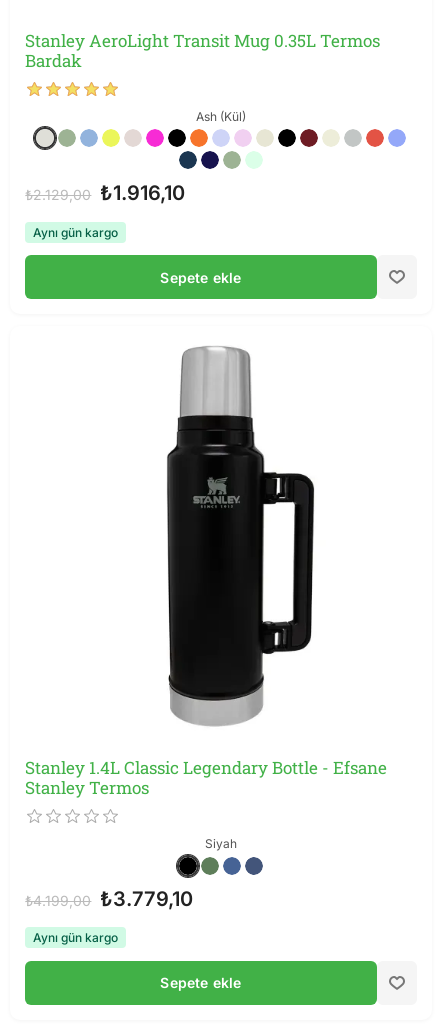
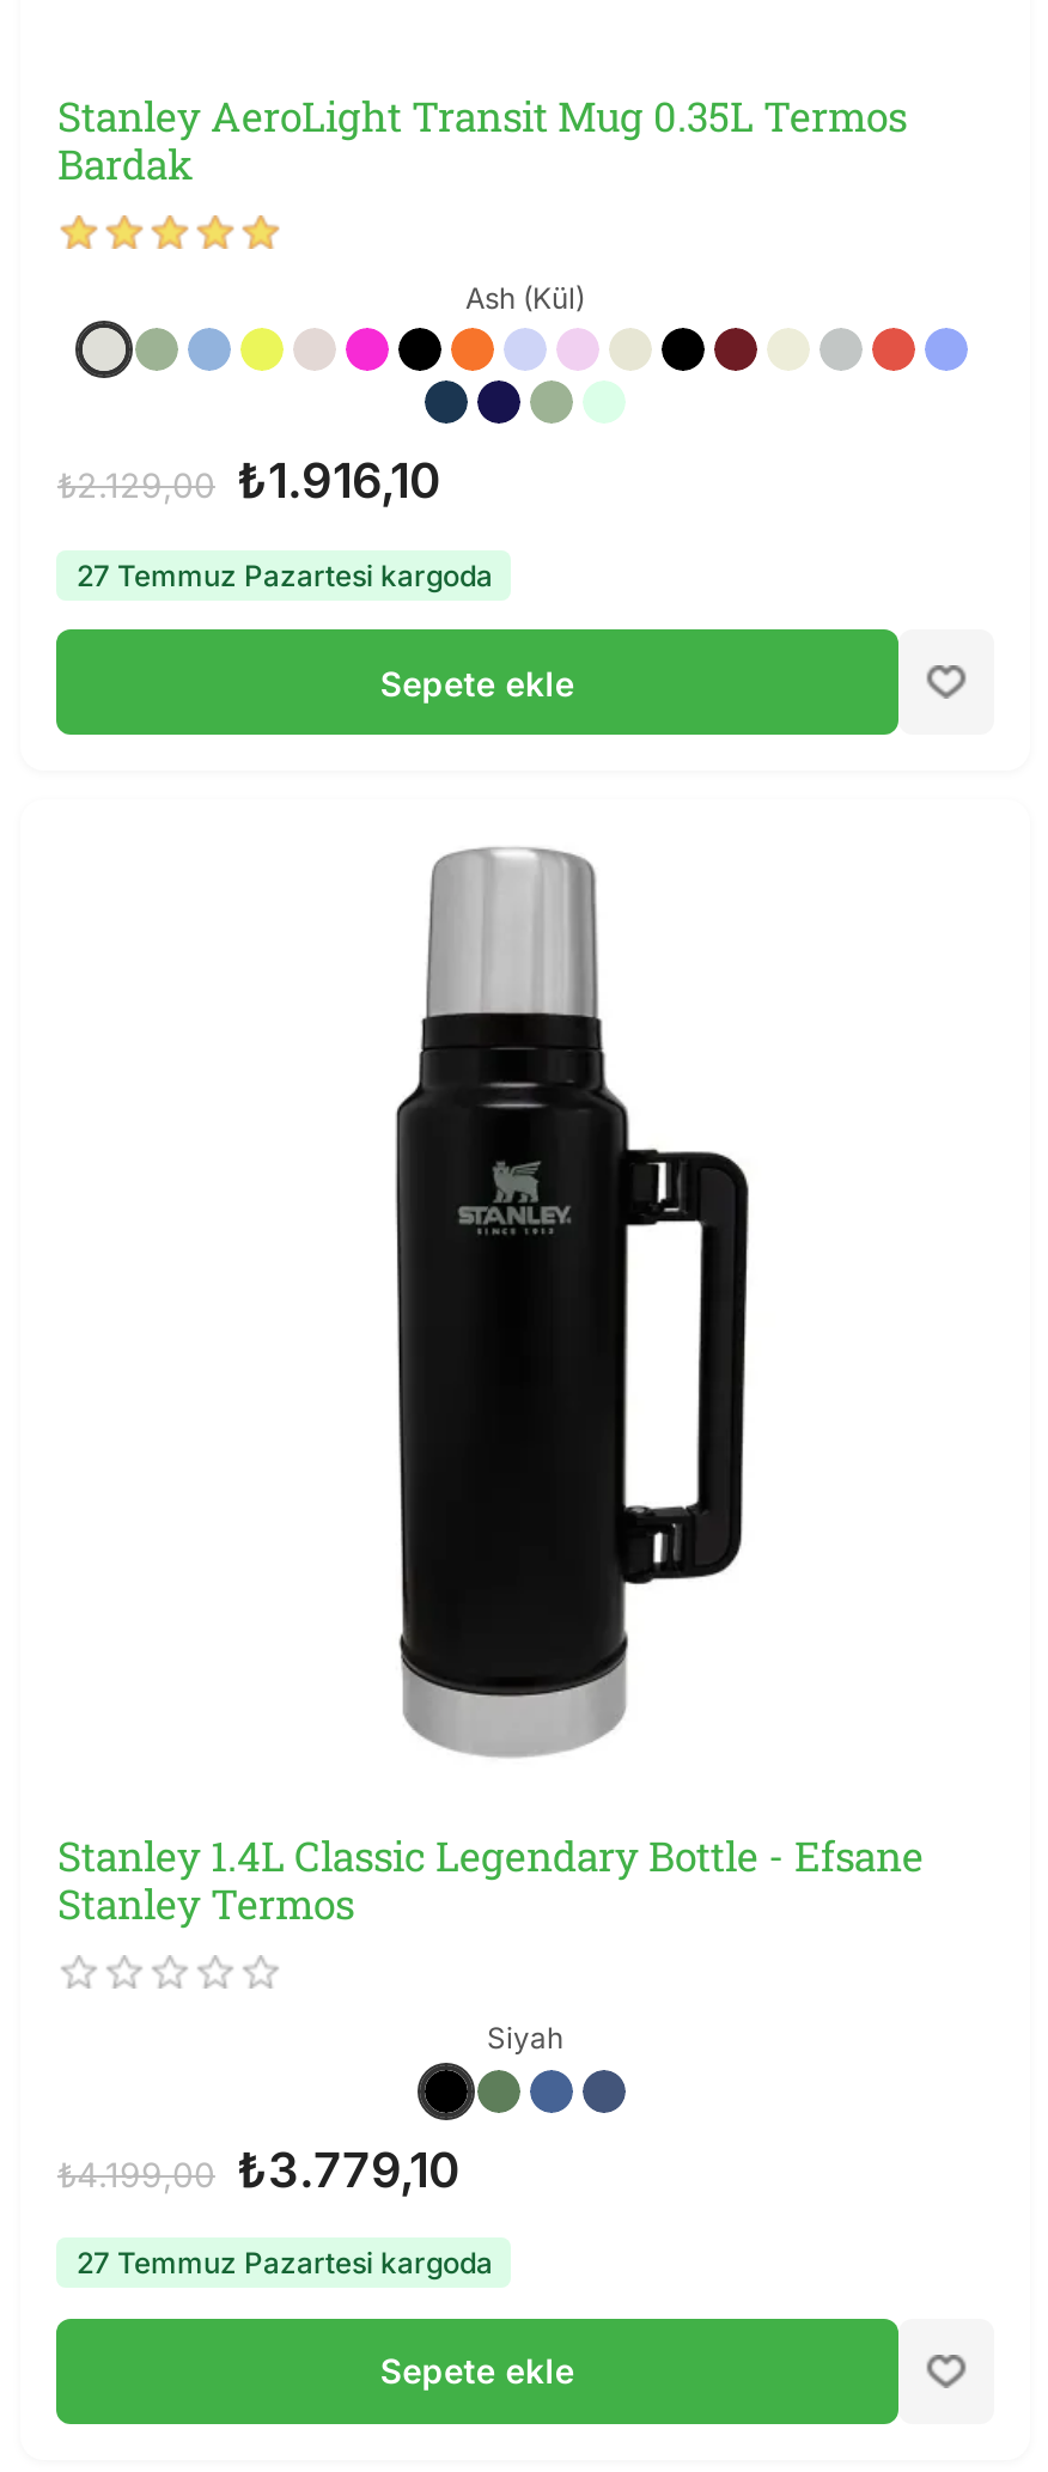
- Aynı gün kargo
+ 27 Temmuz Pazartesi kargoda

- Aynı gün kargo
+ 27 Temmuz Pazartesi kargoda
